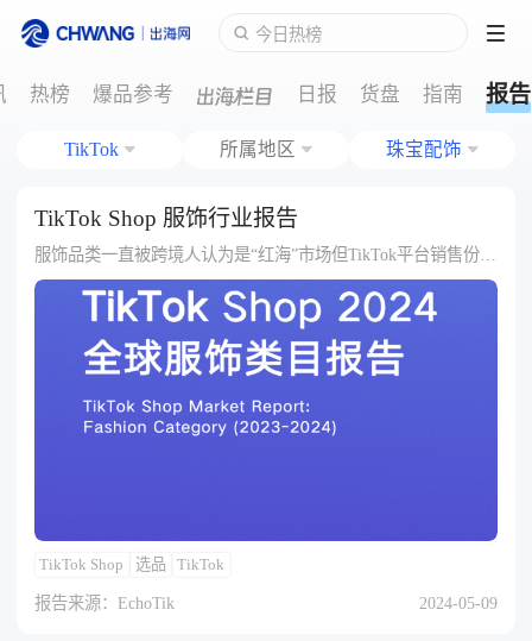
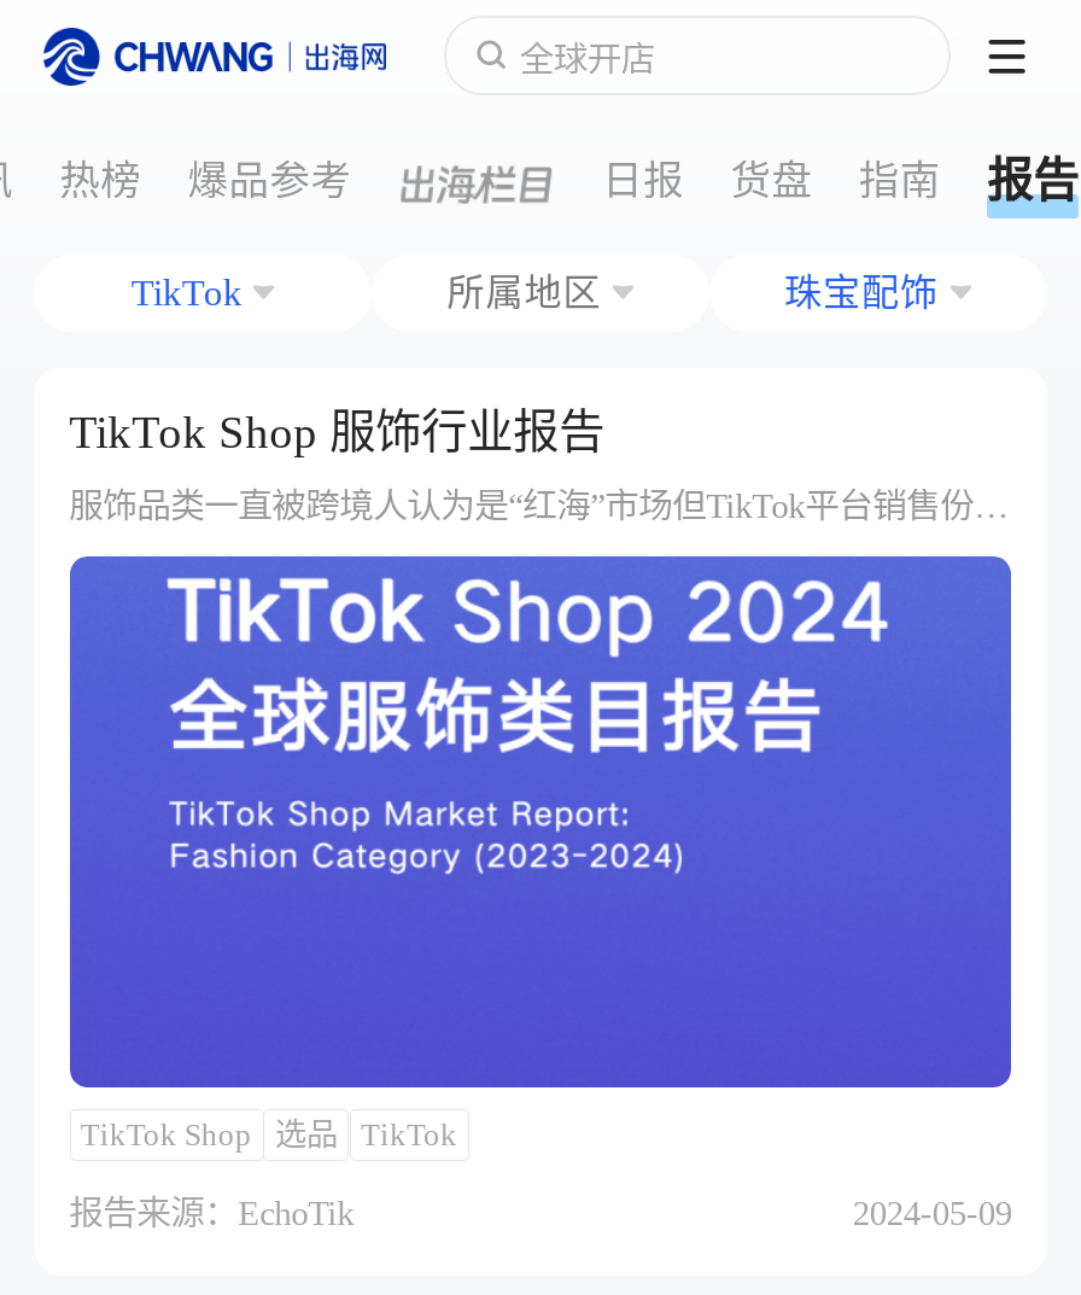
- 今日热榜
+ 全球开店
